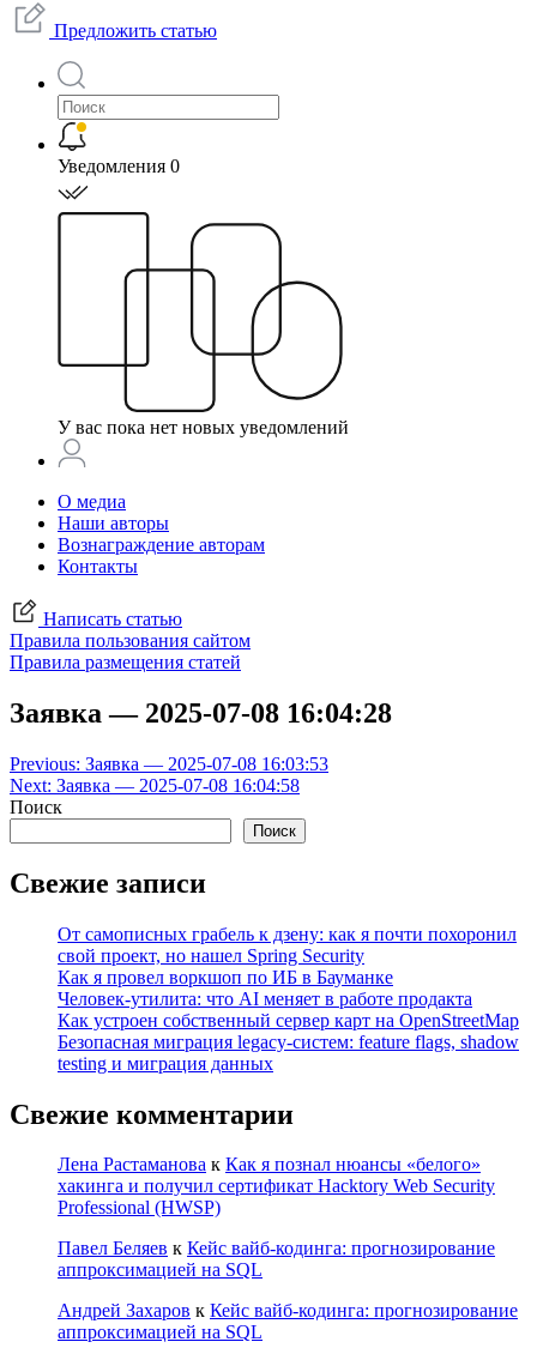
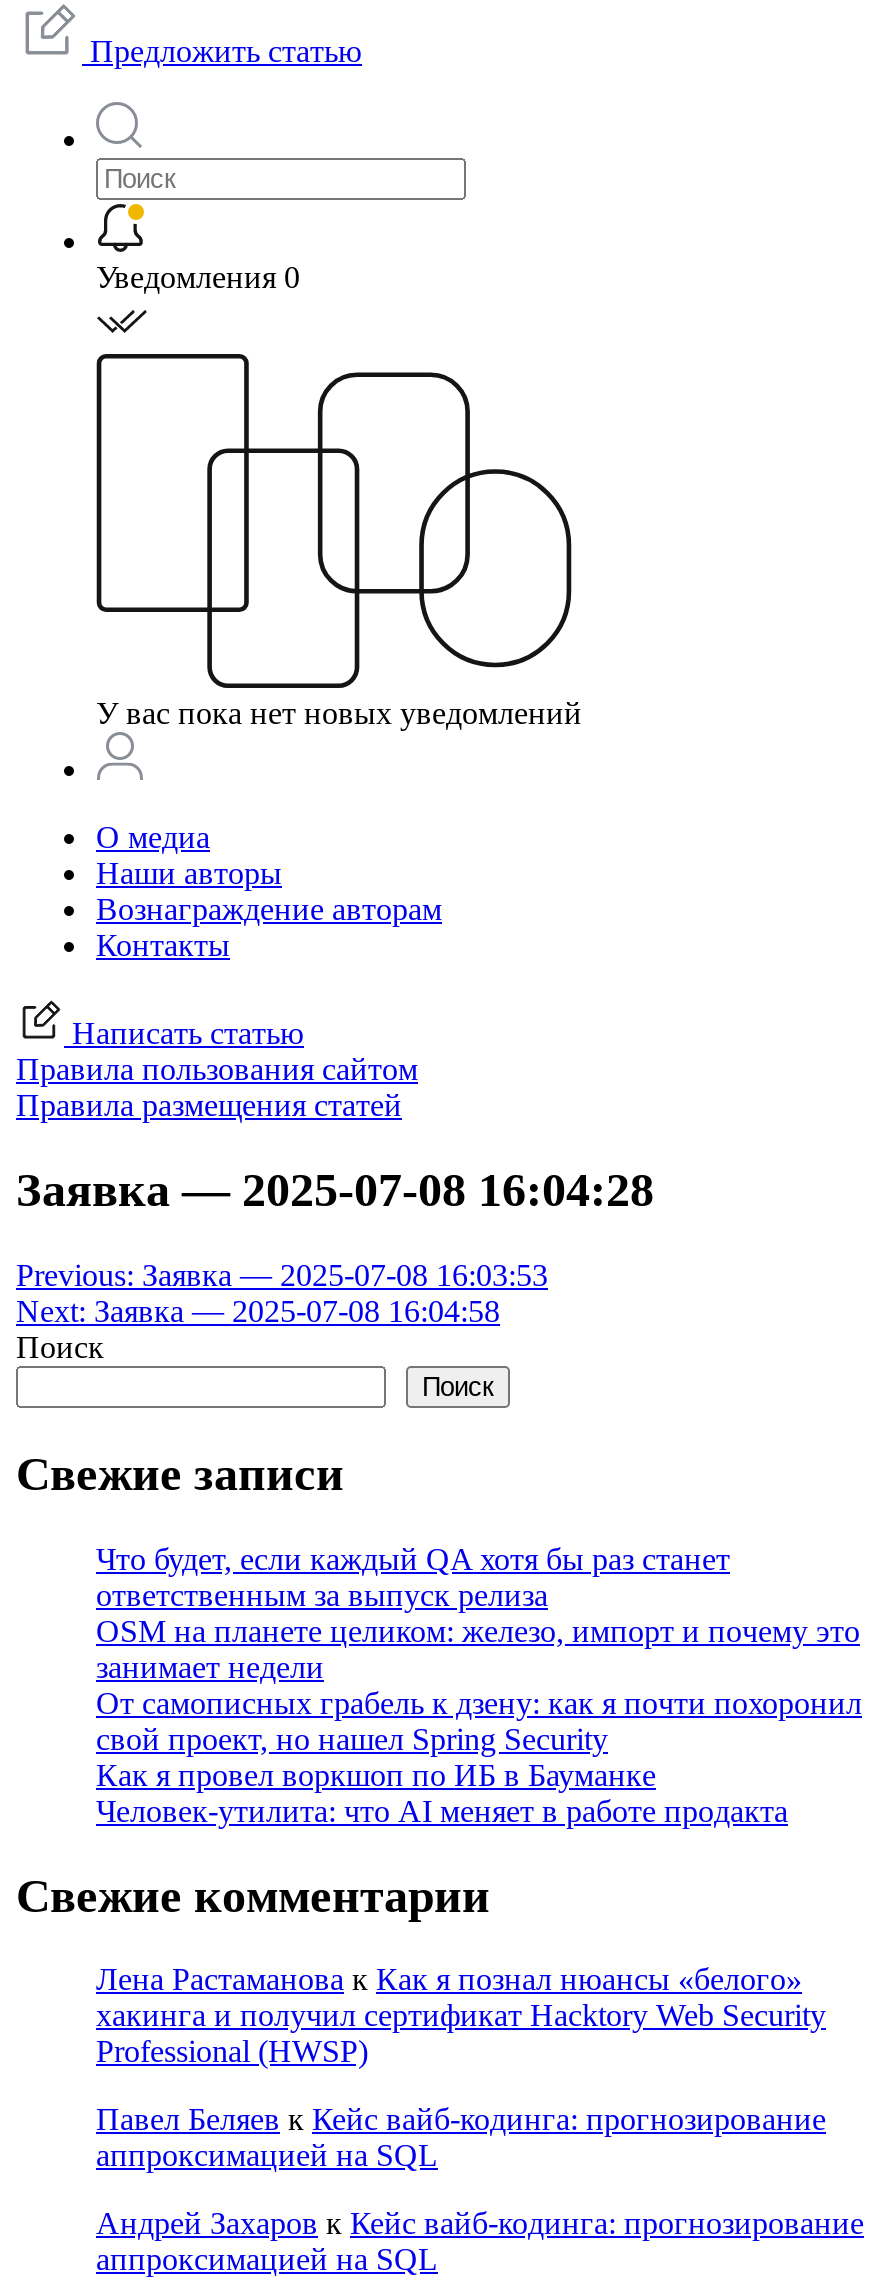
+ Что будет, если каждый QA хотя бы раз станет
+ ответственным за выпуск релиза
+ OSM на планете целиком: железо, импорт и почему это
+ занимает недели

moved down: От самописных грабель к дзену: как я почти похоронил | свой проект, но нашел Spring Security | Как я провел воркшоп по ИБ в Бауманке | Человек-утилита: что AI меняет в работе продакта

- Как устроен собственный сервер карт на OpenStreetMap
- Безопасная миграция legacy-систем: feature flags, shadow
- testing и миграция данных
